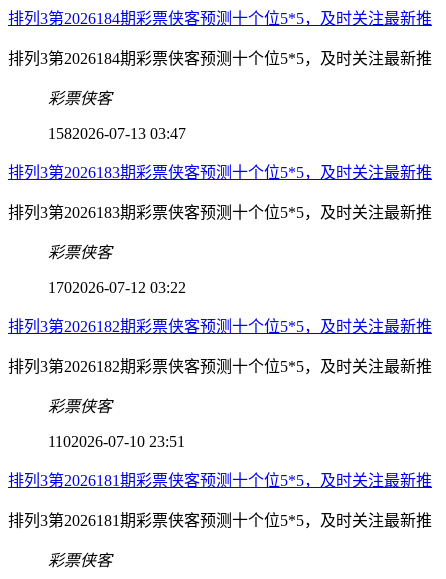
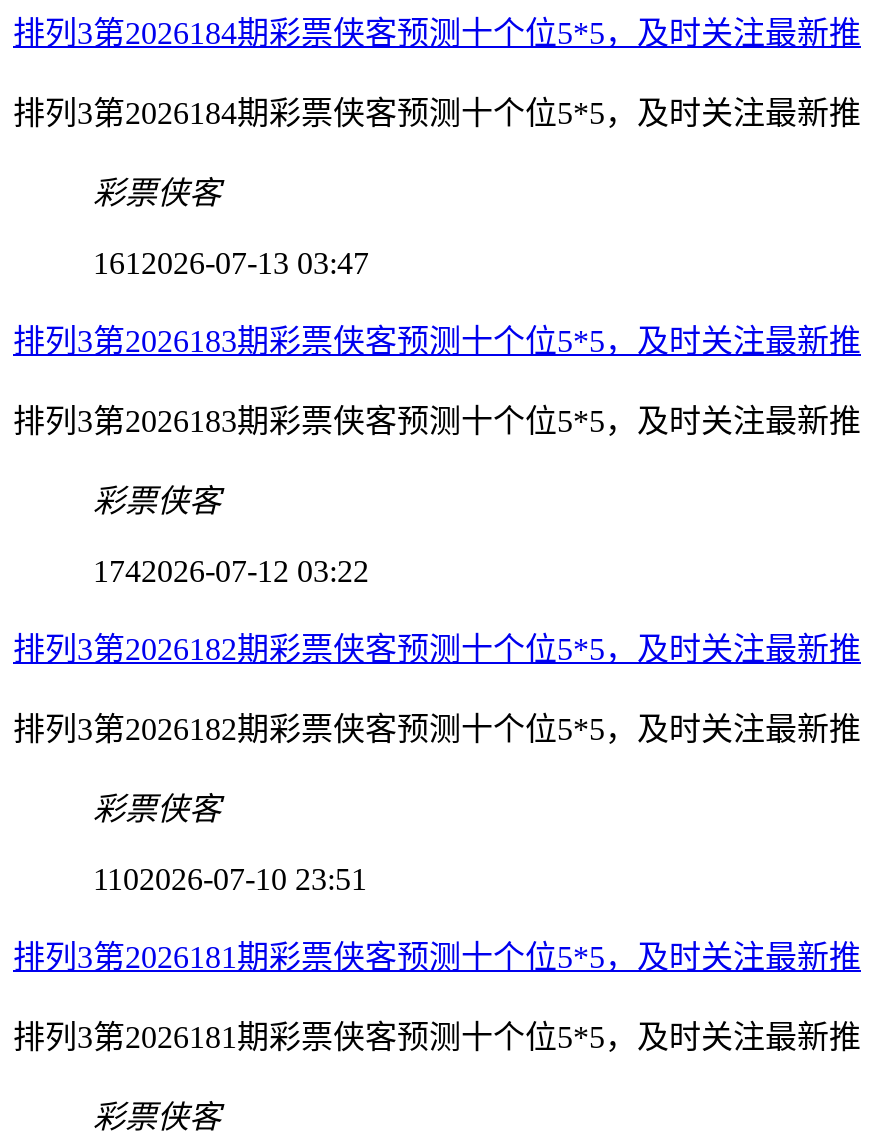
- 158 2026-07-13 03:47
+ 161 2026-07-13 03:47

- 1702026-07-12 03:22
+ 1742026-07-12 03:22
